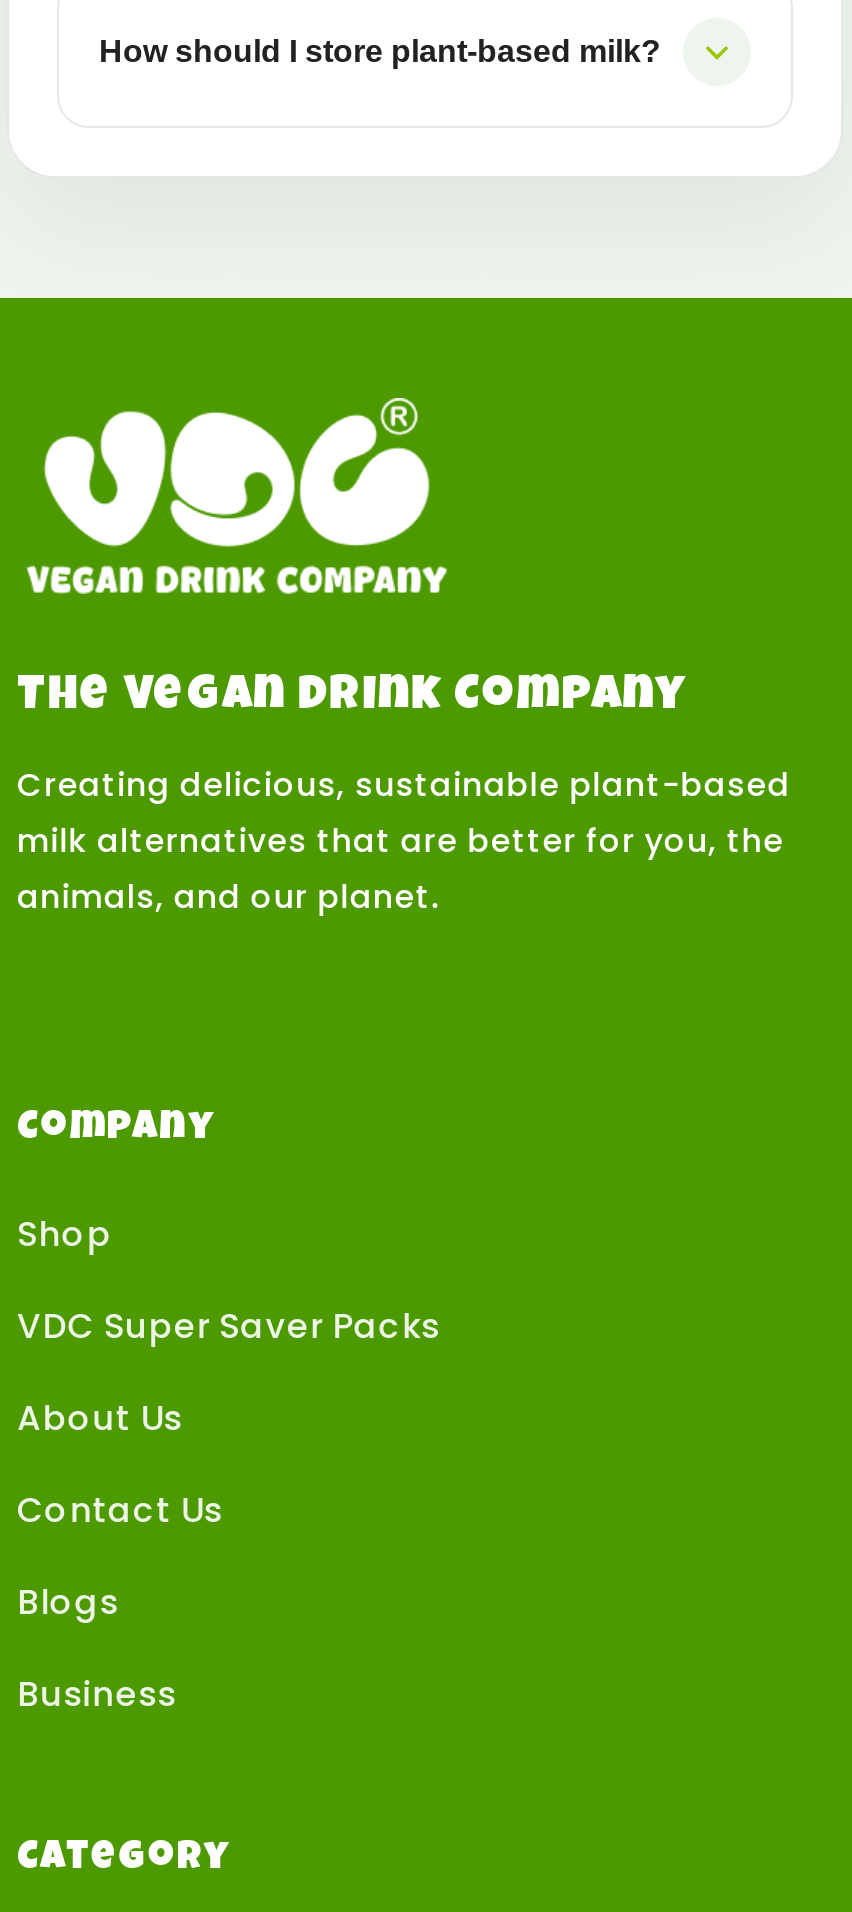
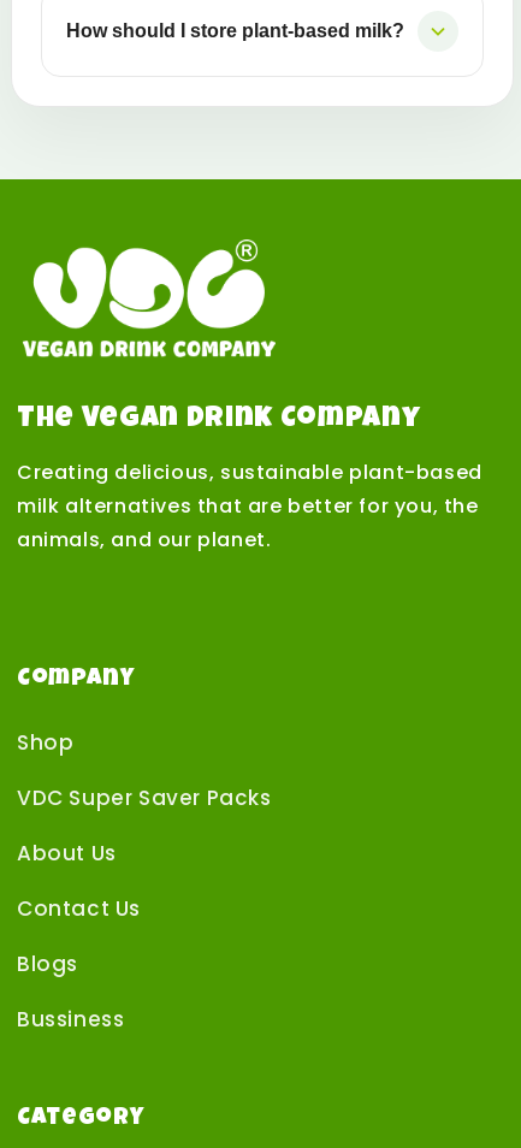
- Business
+ Bussiness
